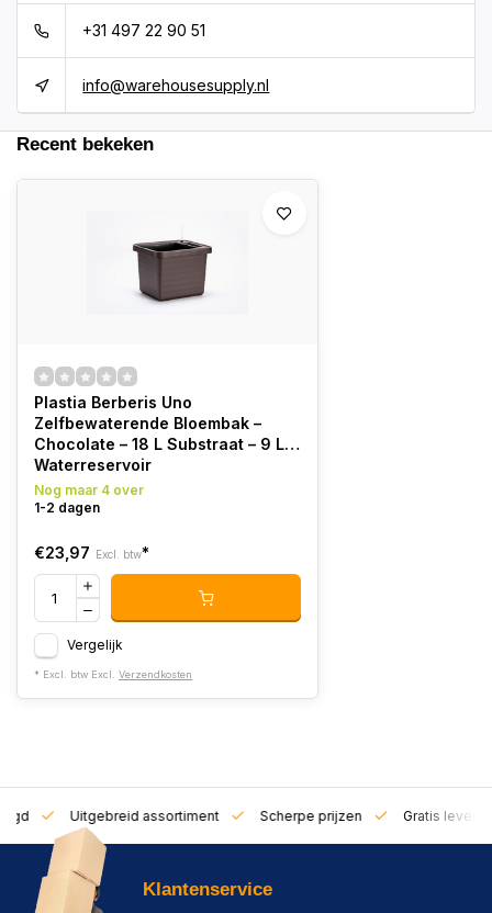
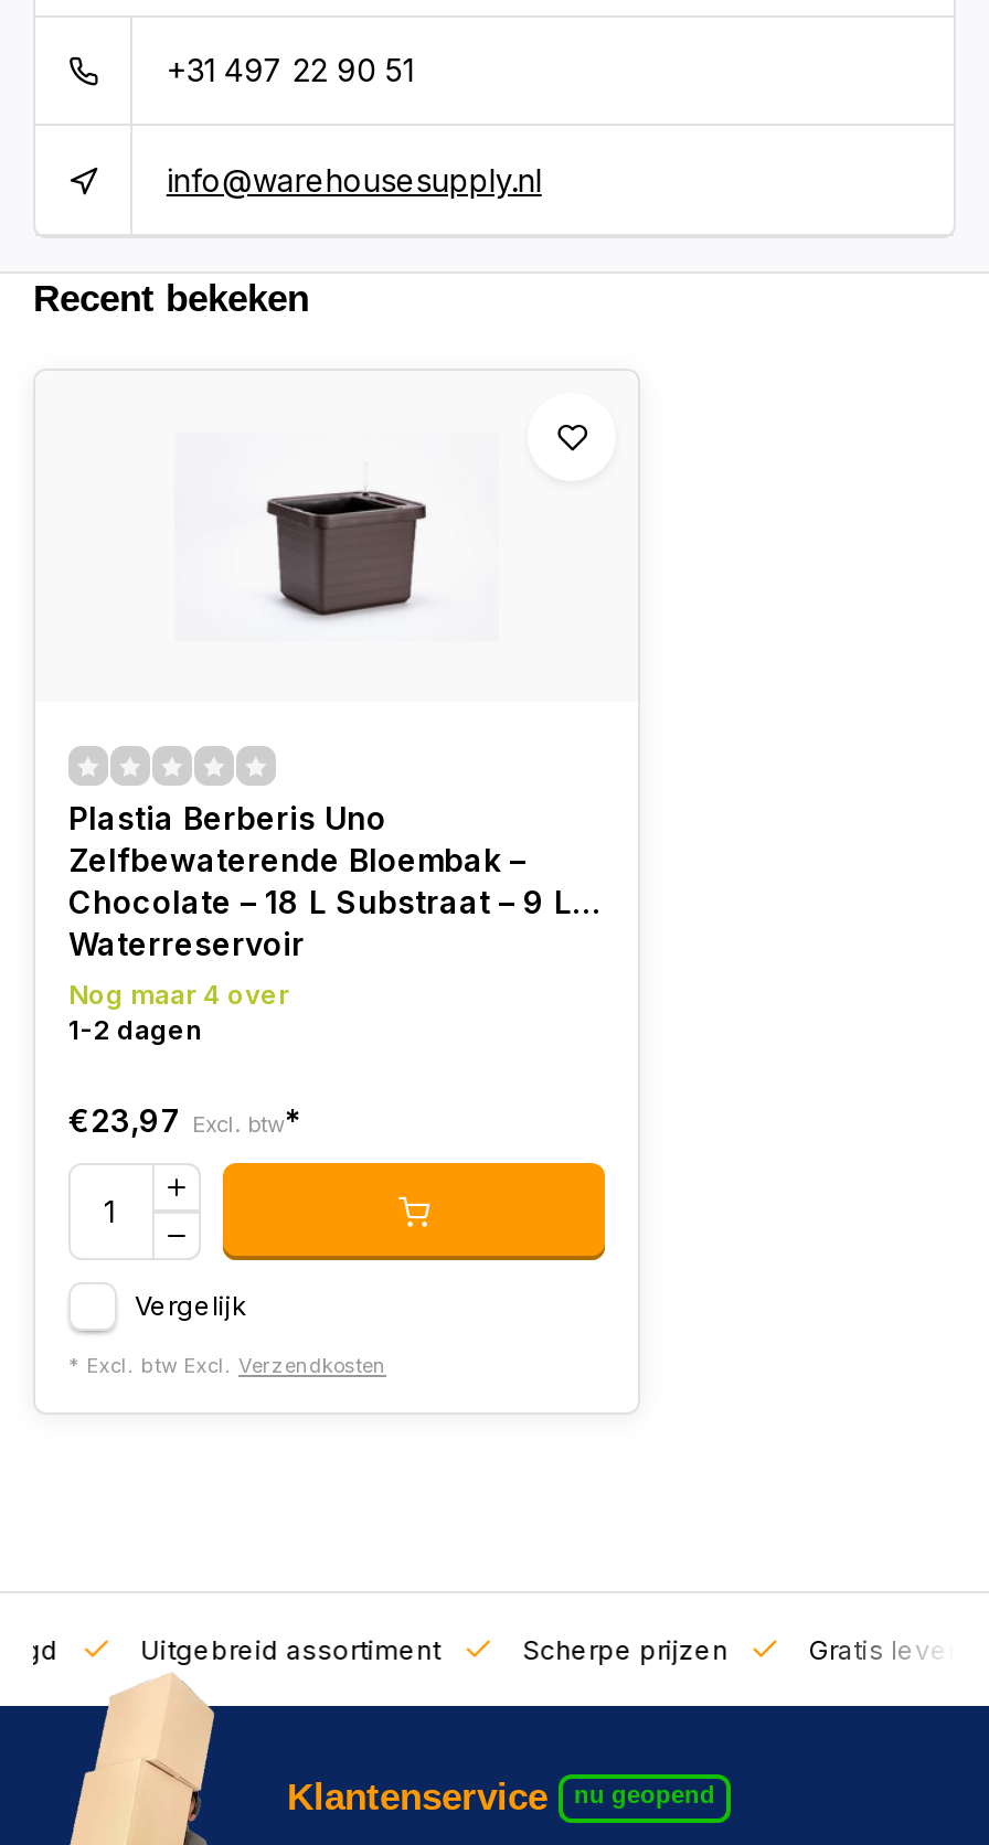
+ nu geopend
